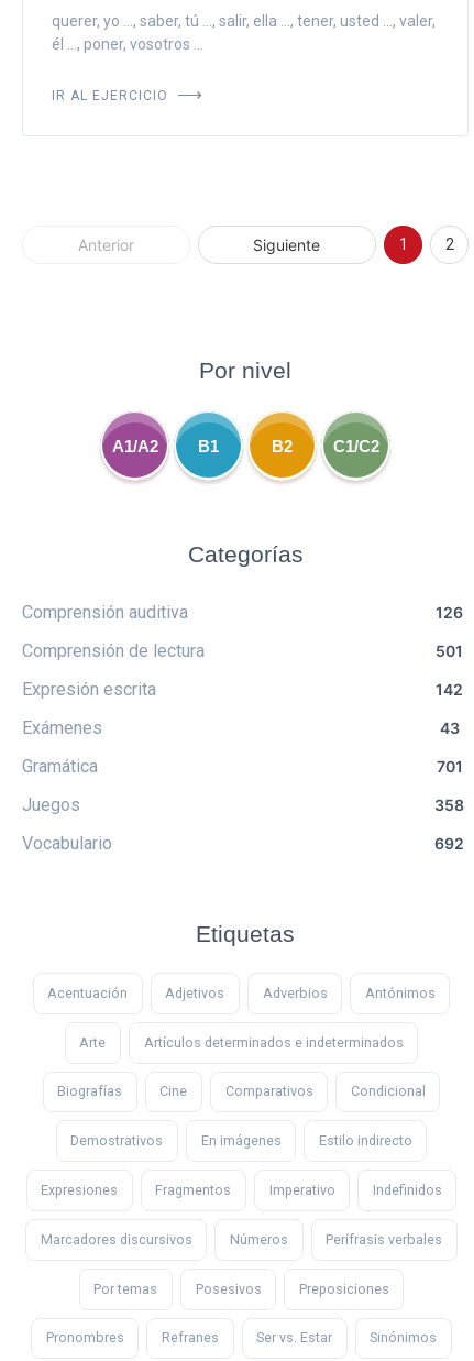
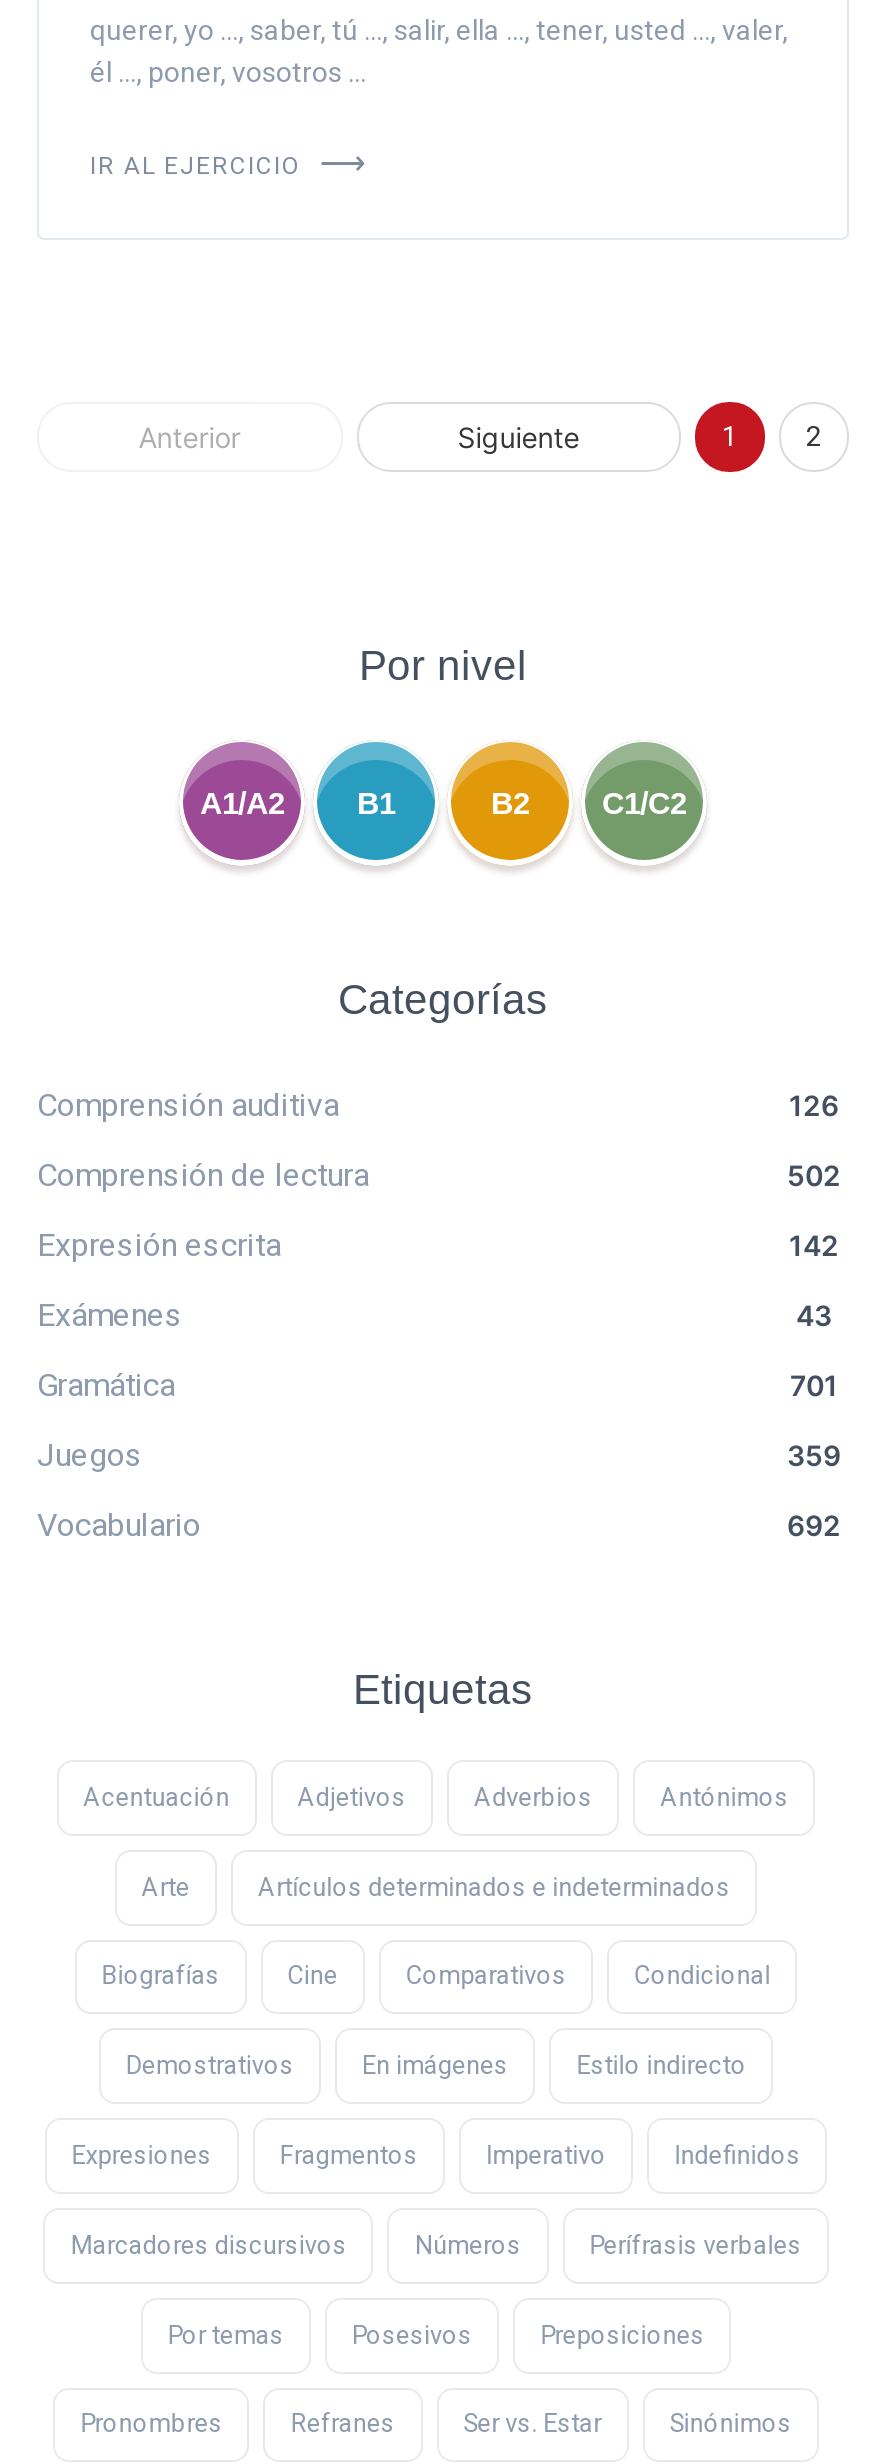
- 501
+ 502

- 358
+ 359
